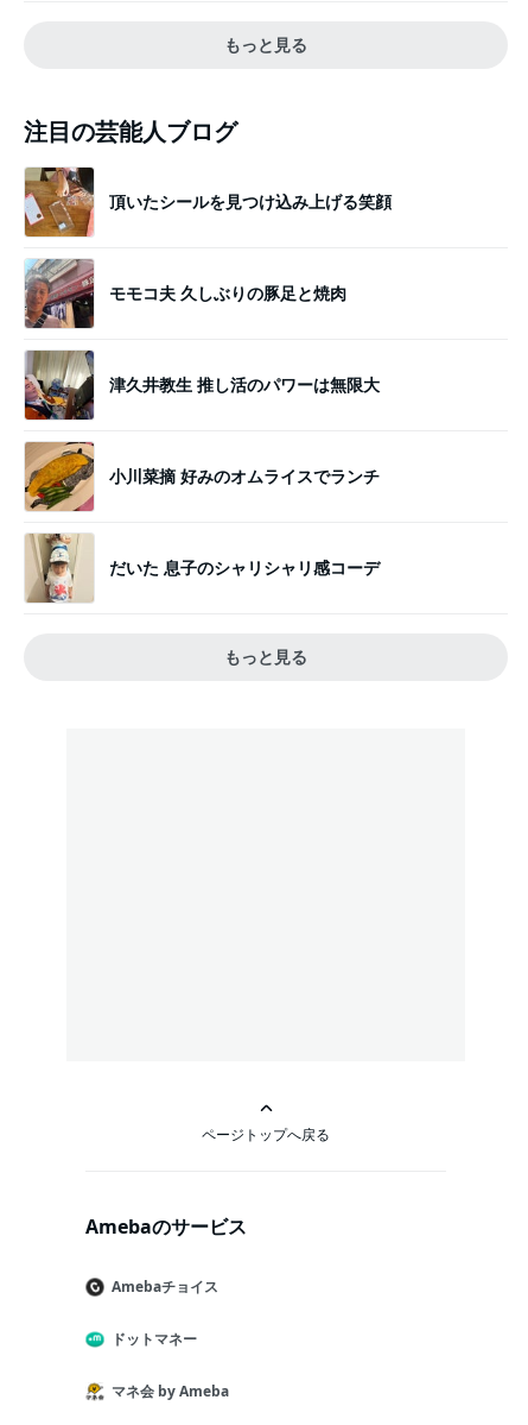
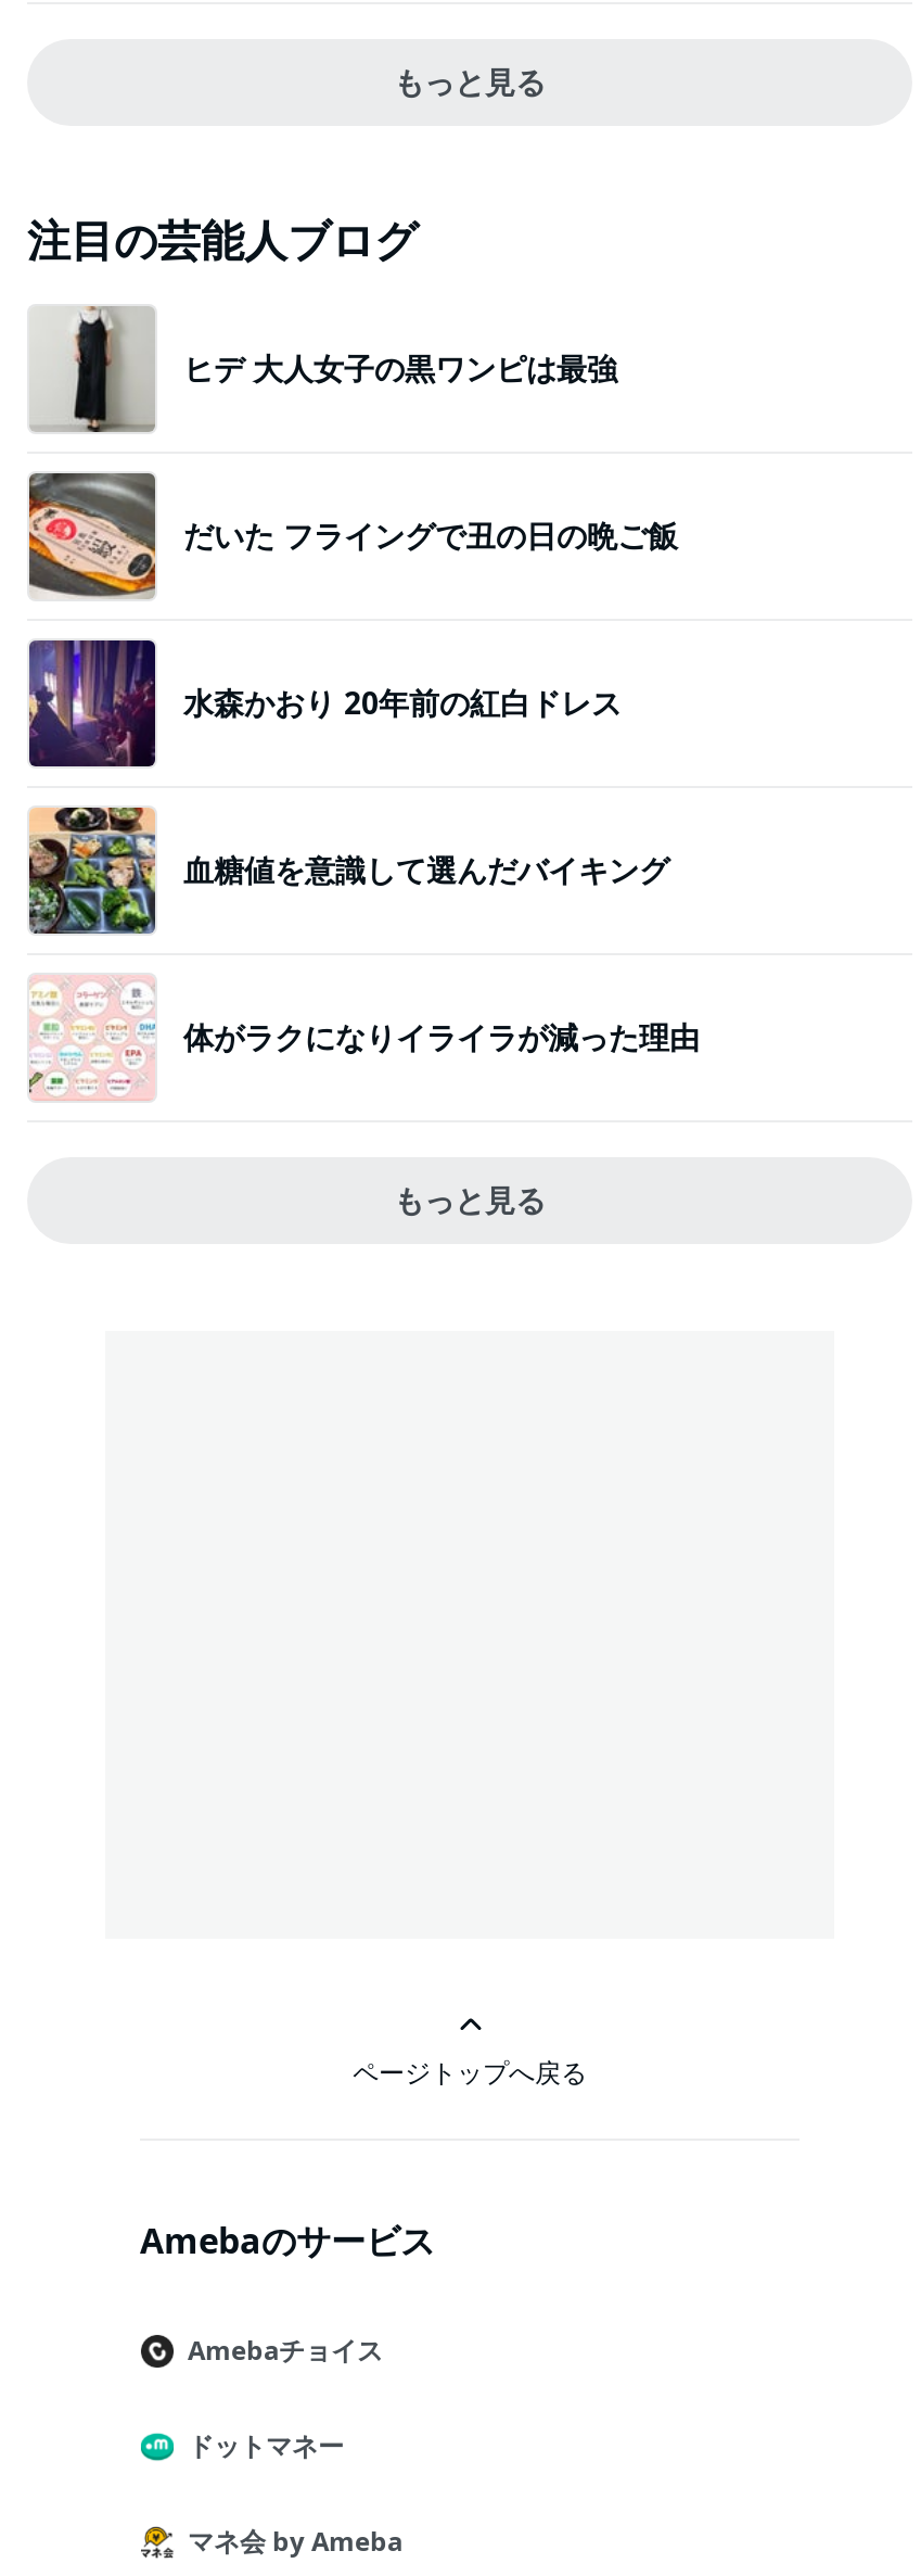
- [image]
- 頂いたシールを見つけ込み上げる笑顔
+ [image]
+ ヒデ 大人女子の黒ワンピは最強

- [image]
- モモコ夫 久しぶりの豚足と焼肉
+ [image]
+ だいた フライングで丑の日の晩ご飯

- [image]
- 津久井教生 推し活のパワーは無限大
+ [image]
+ 水森かおり 20年前の紅白ドレス

- [image]
- 小川菜摘 好みのオムライスでランチ
+ [image]
+ 血糖値を意識して選んだバイキング

- [image]
- だいた 息子のシャリシャリ感コーデ
+ [image]
+ 体がラクになりイライラが減った理由
